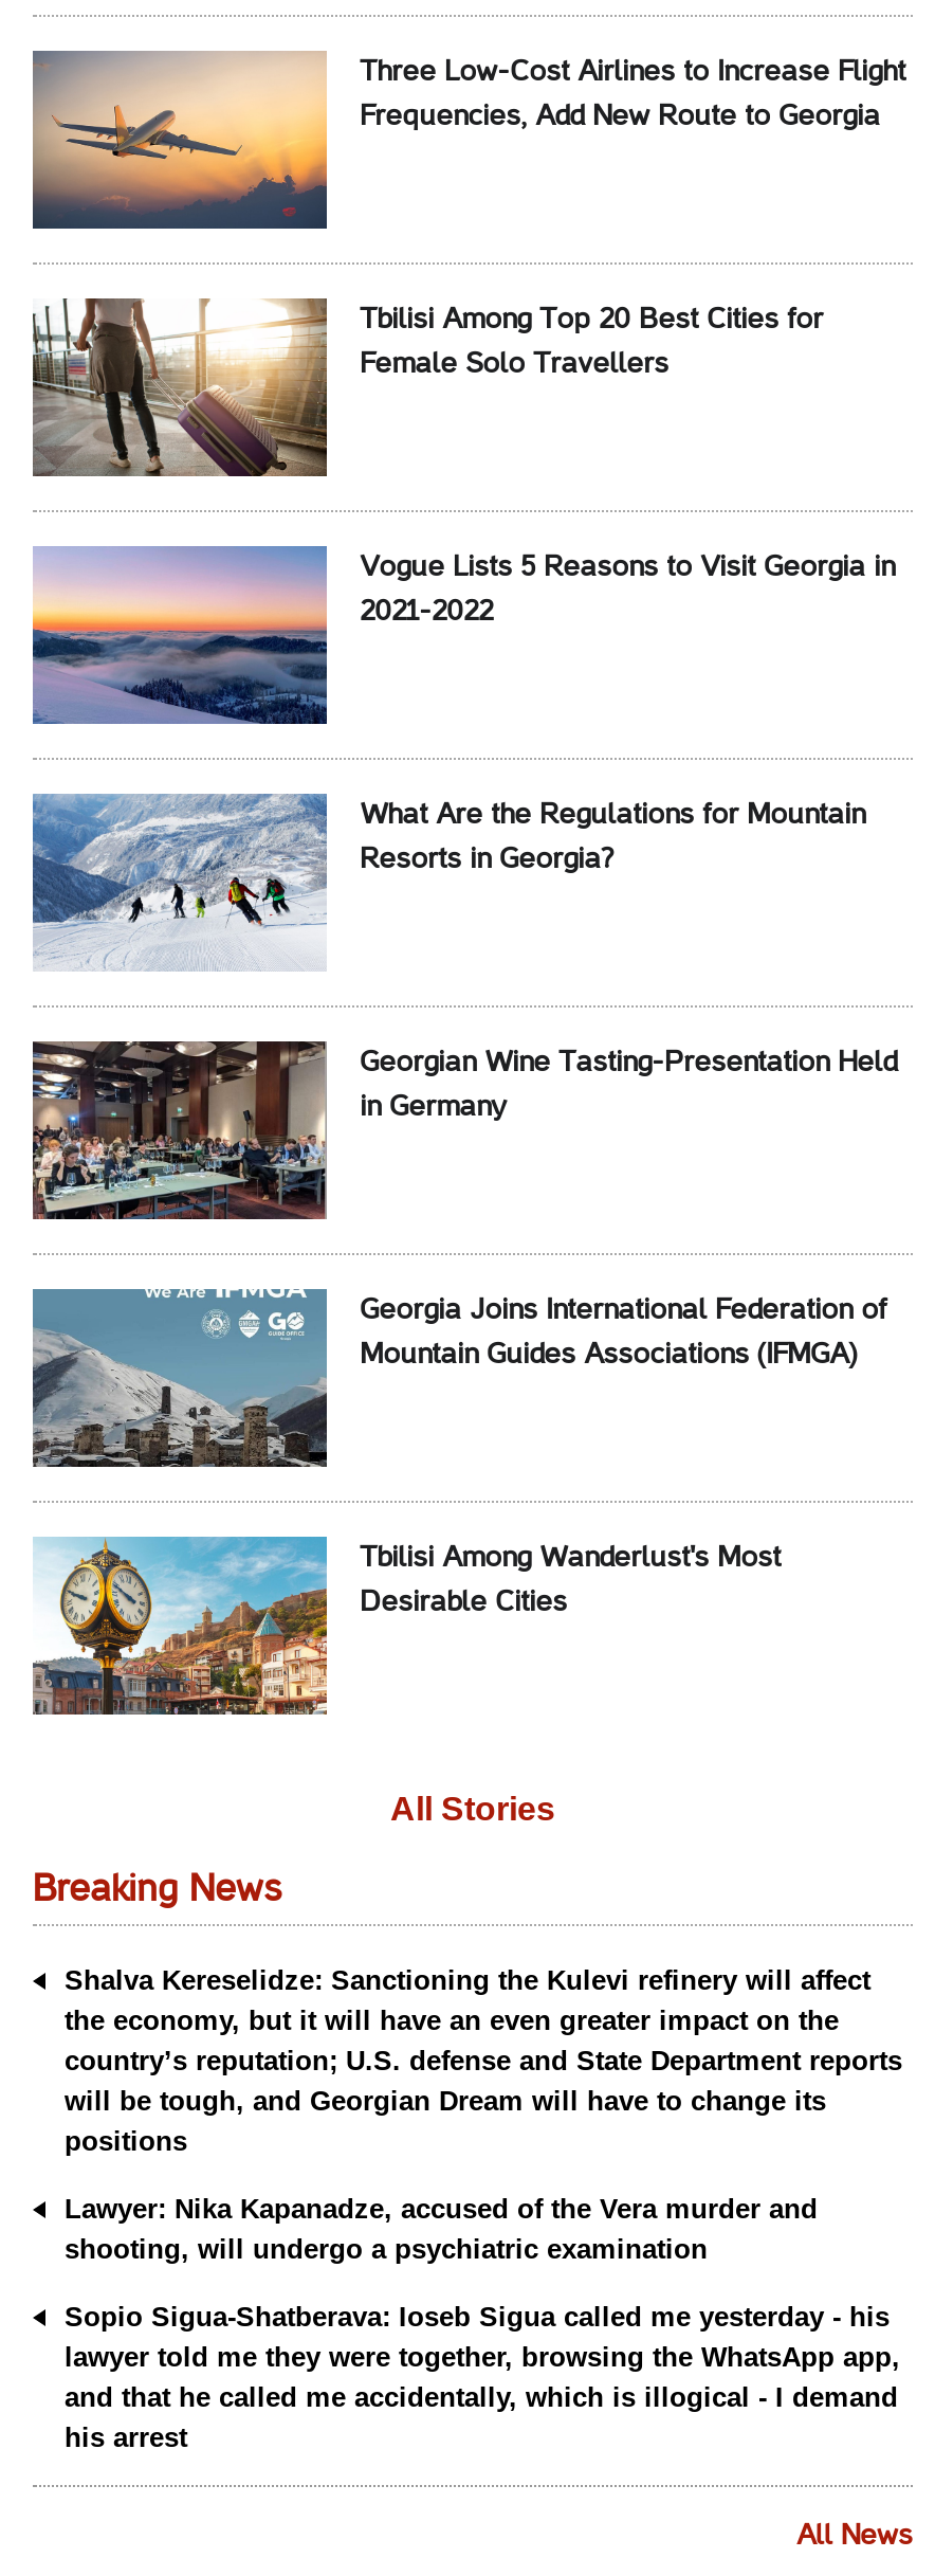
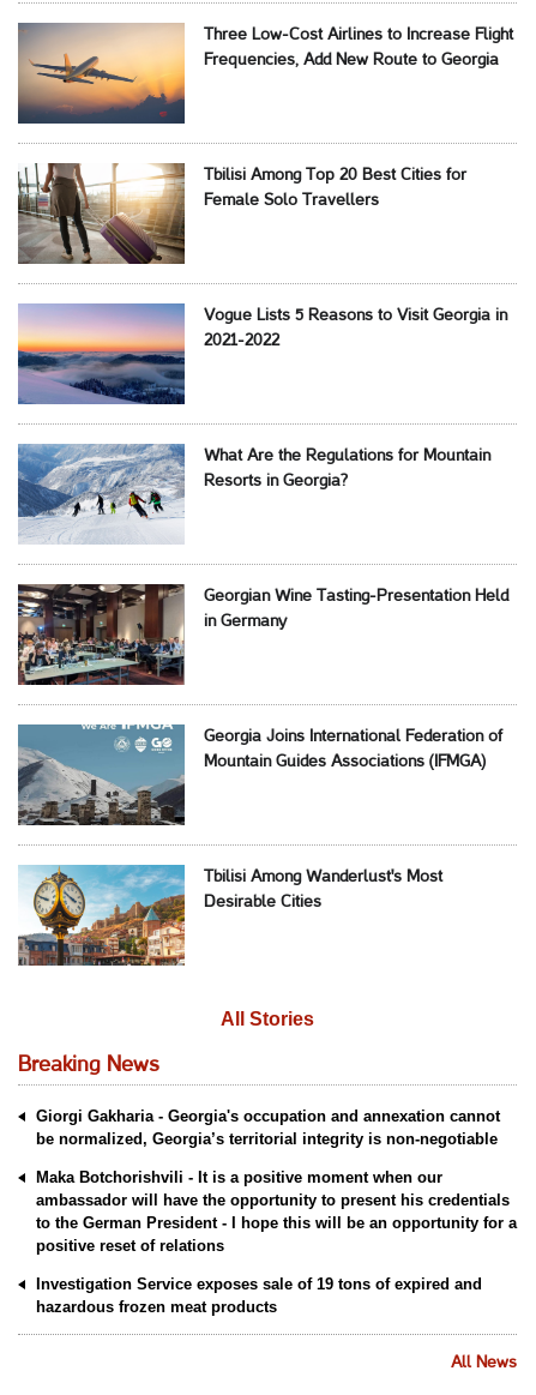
- Shalva Kereselidze: Sanctioning the Kulevi refinery will affect
- the economy, but it will have an even greater impact on the
- country’s reputation; U.S. defense and State Department reports
- will be tough, and Georgian Dream will have to change its
- positions
+ Giorgi Gakharia - Georgia's occupation and annexation cannot
+ be normalized, Georgia’s territorial integrity is non-negotiable

- Lawyer: Nika Kapanadze, accused of the Vera murder and
- shooting, will undergo a psychiatric examination
+ Maka Botchorishvili - It is a positive moment when our
+ ambassador will have the opportunity to present his credentials
+ to the German President - I hope this will be an opportunity for a
+ positive reset of relations

- Sopio Sigua-Shatberava: Ioseb Sigua called me yesterday - his
- lawyer told me they were together, browsing the WhatsApp app,
- and that he called me accidentally, which is illogical - I demand
- his arrest
+ Investigation Service exposes sale of 19 tons of expired and
+ hazardous frozen meat products
